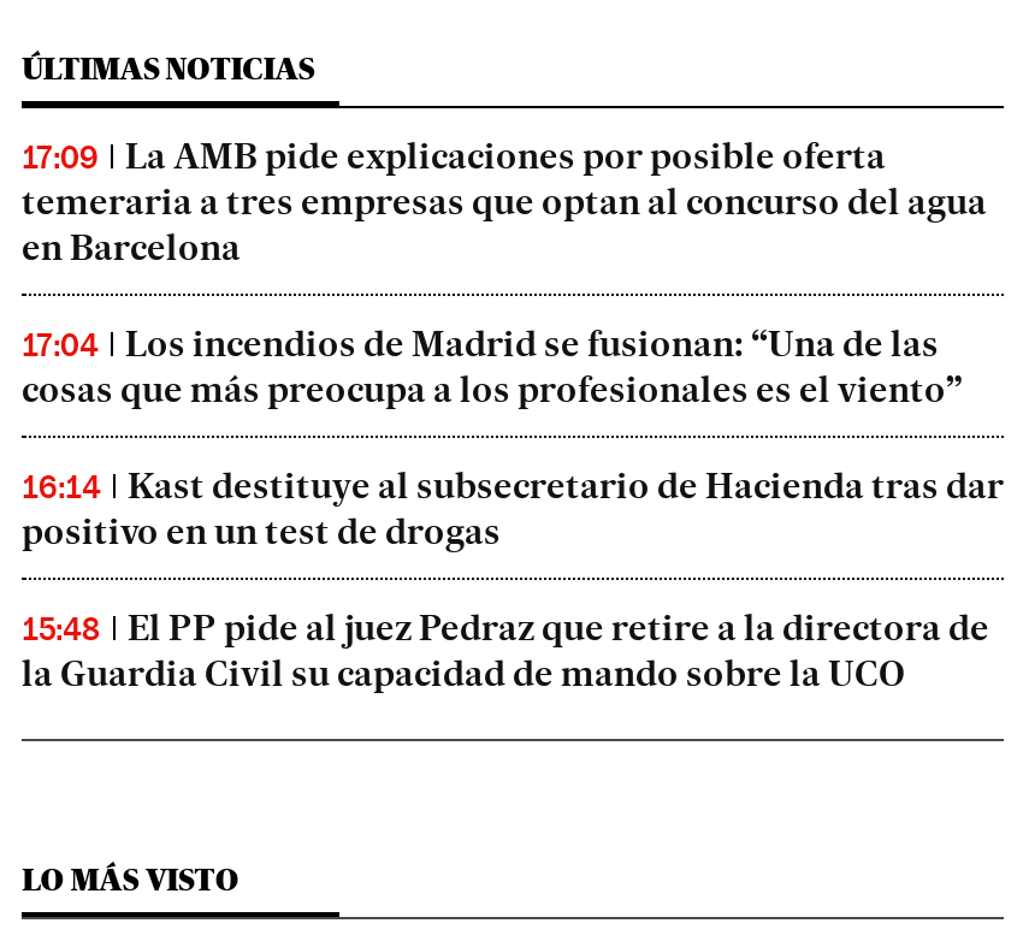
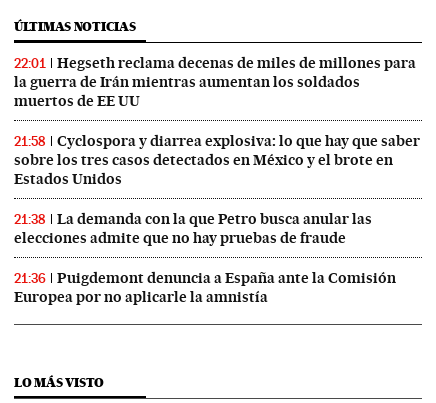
- 17:09
- La AMB pide explicaciones por posible oferta
- temeraria a tres empresas que optan al concurso del agua
- en Barcelona
+ 22:01
+ Hegseth reclama decenas de miles de millones para
+ la guerra de Irán mientras aumentan los soldados
+ muertos de EE UU

- 17:04
- Los incendios de Madrid se fusionan: “Una de las
- cosas que más preocupa a los profesionales es el viento”
+ 21:58
+ Cyclospora y diarrea explosiva: lo que hay que saber
+ sobre los tres casos detectados en México y el brote en
+ Estados Unidos

- 16:14
- Kast destituye al subsecretario de Hacienda tras dar
- positivo en un test de drogas
+ 21:38
+ La demanda con la que Petro busca anular las
+ elecciones admite que no hay pruebas de fraude

- 15:48
- El PP pide al juez Pedraz que retire a la directora de
- la Guardia Civil su capacidad de mando sobre la UCO
+ 21:36
+ Puigdemont denuncia a España ante la Comisión
+ Europea por no aplicarle la amnistía
